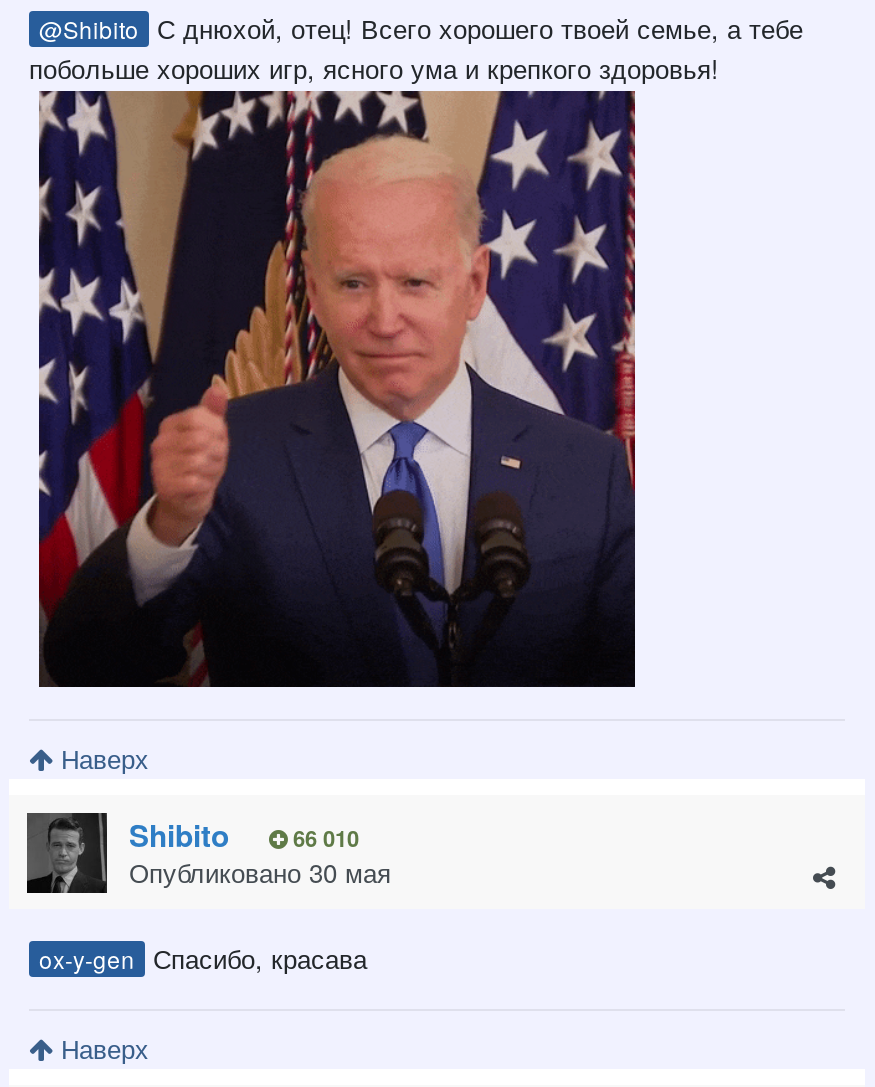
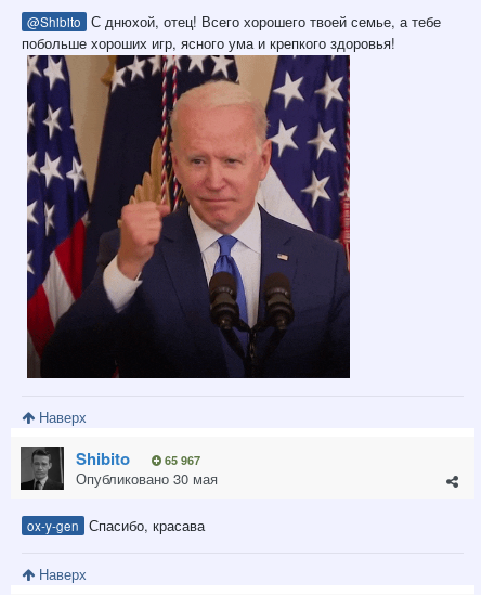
- [image]
+ [image]

- Shibito 66 010
+ Shibito 65 967
